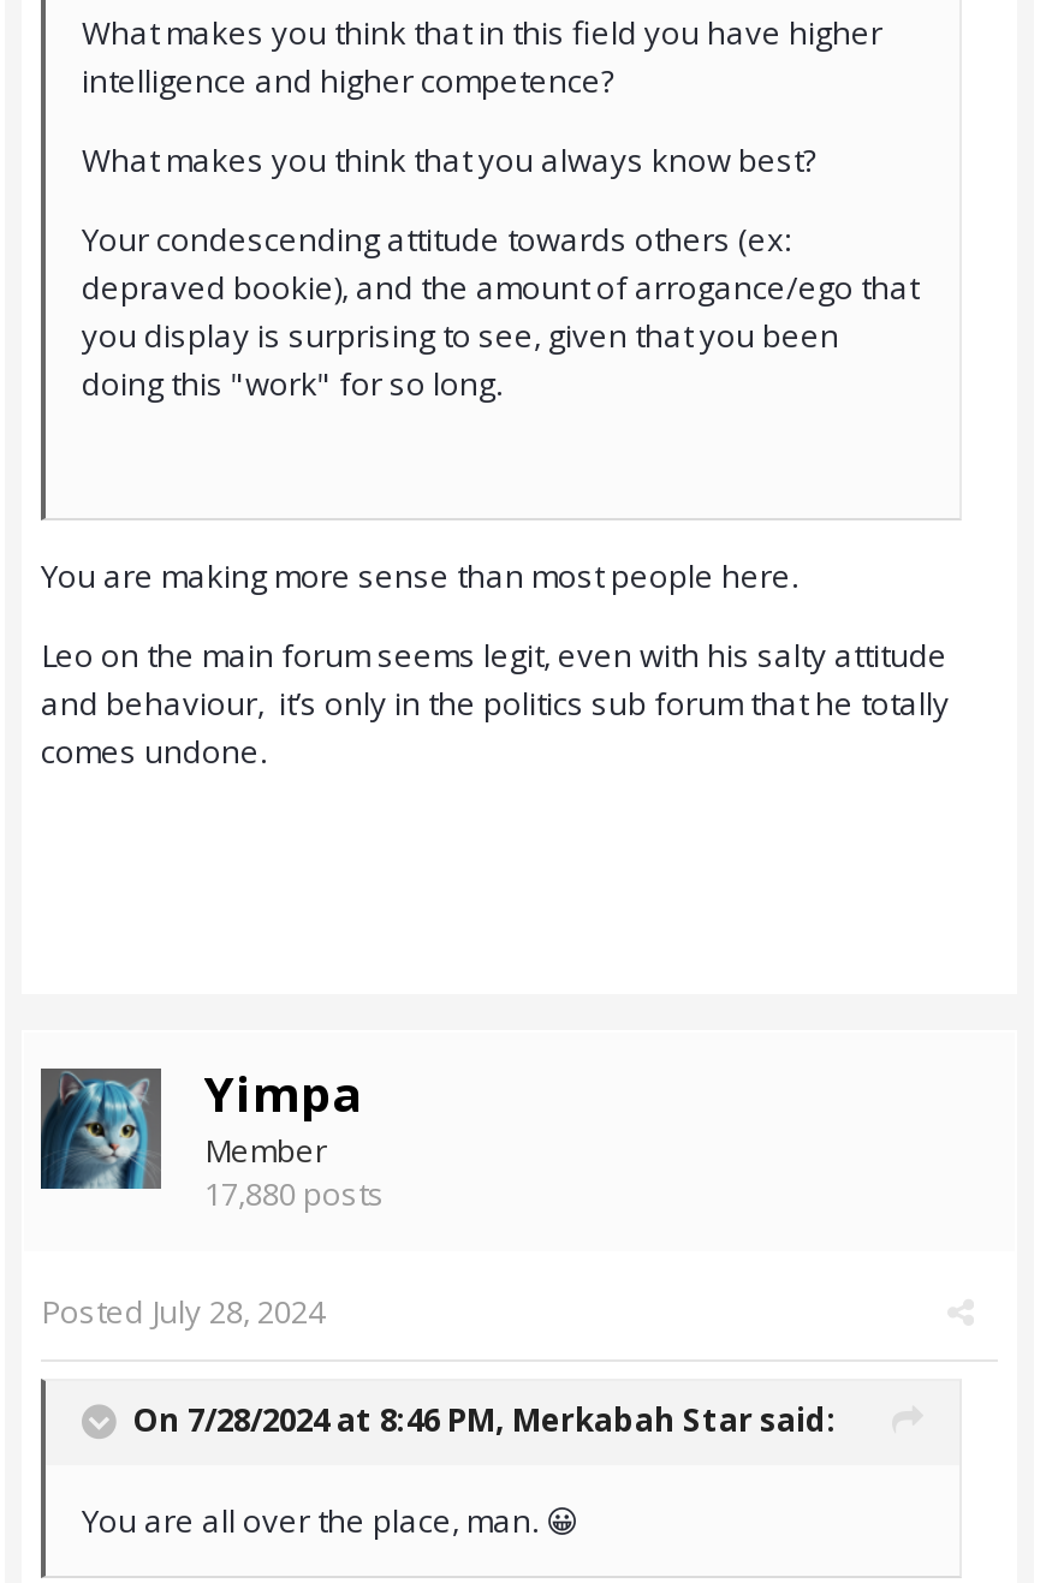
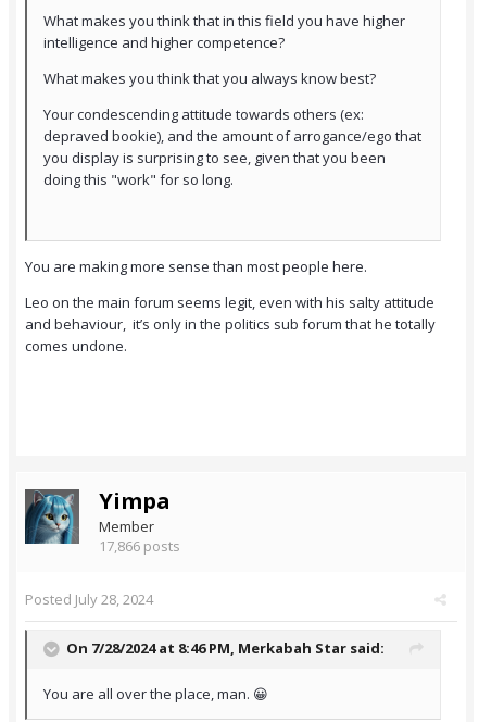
- 17,880 posts
+ 17,866 posts
